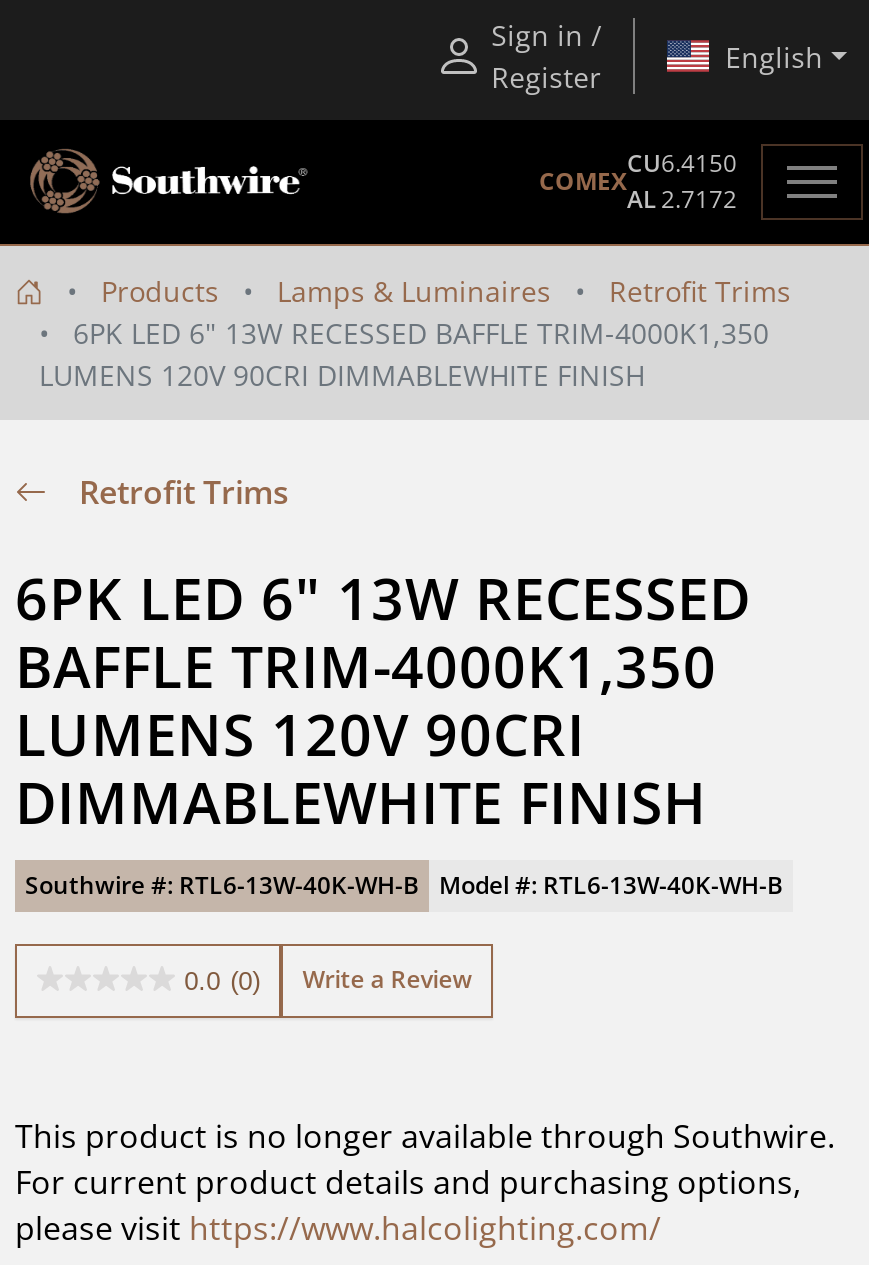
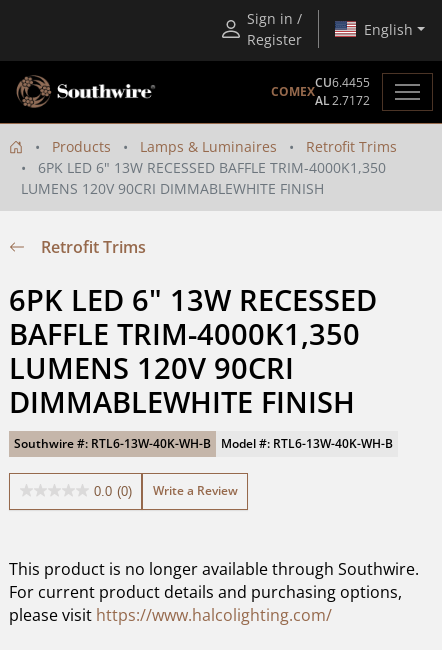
- CU6.4150
+ CU6.4455
